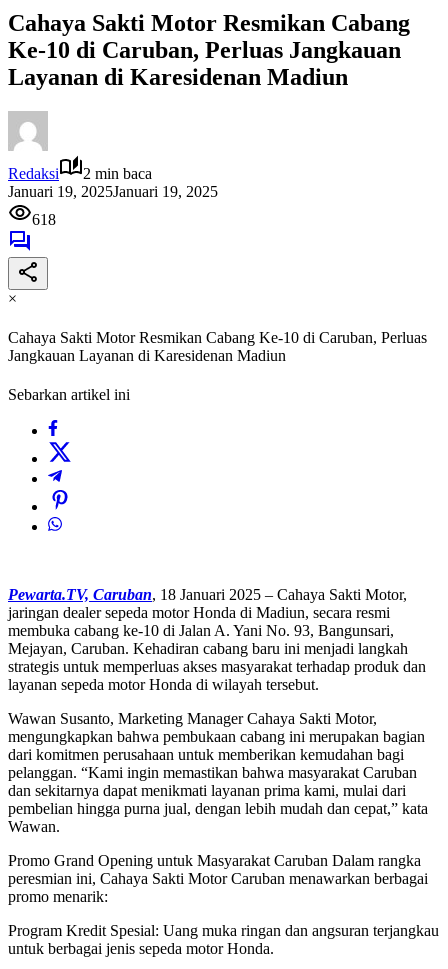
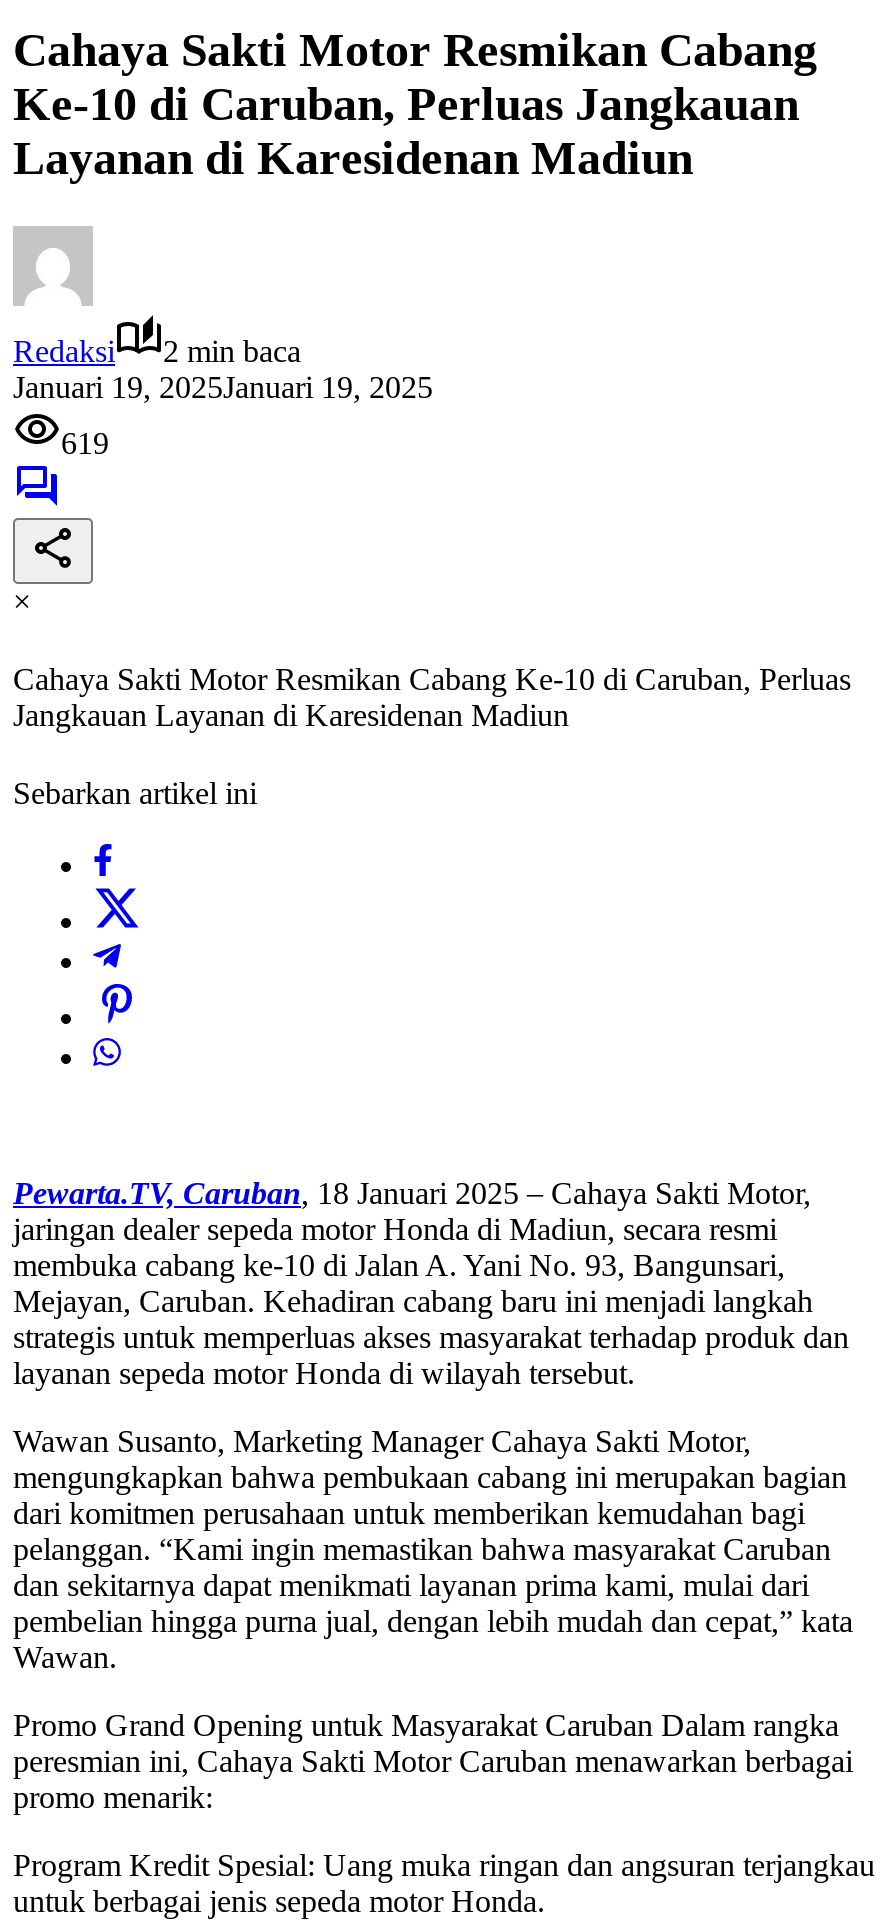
- 618
+ 619
